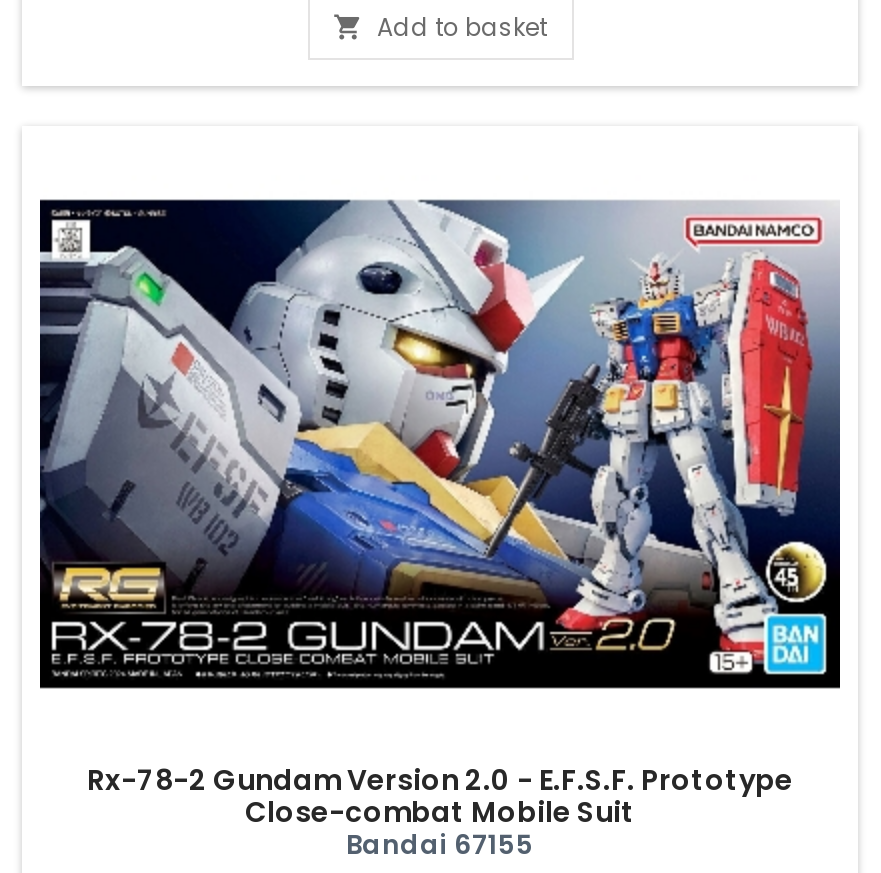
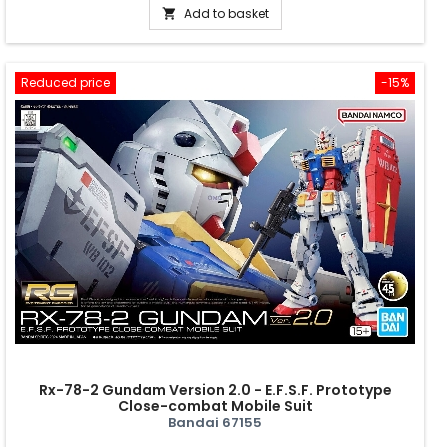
+ -15%
+ Reduced price
